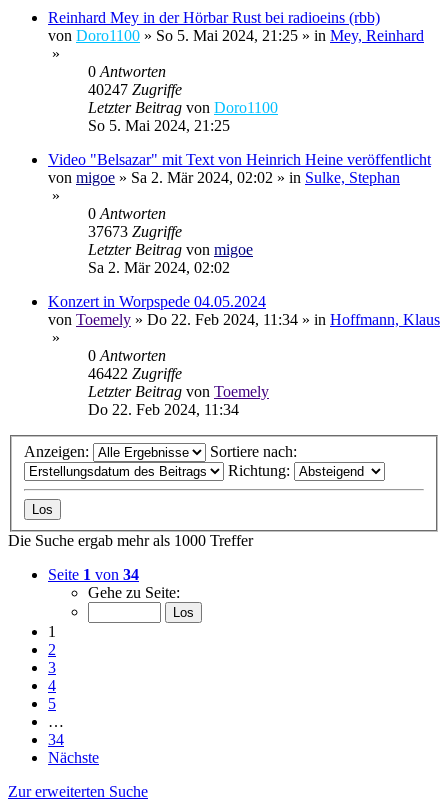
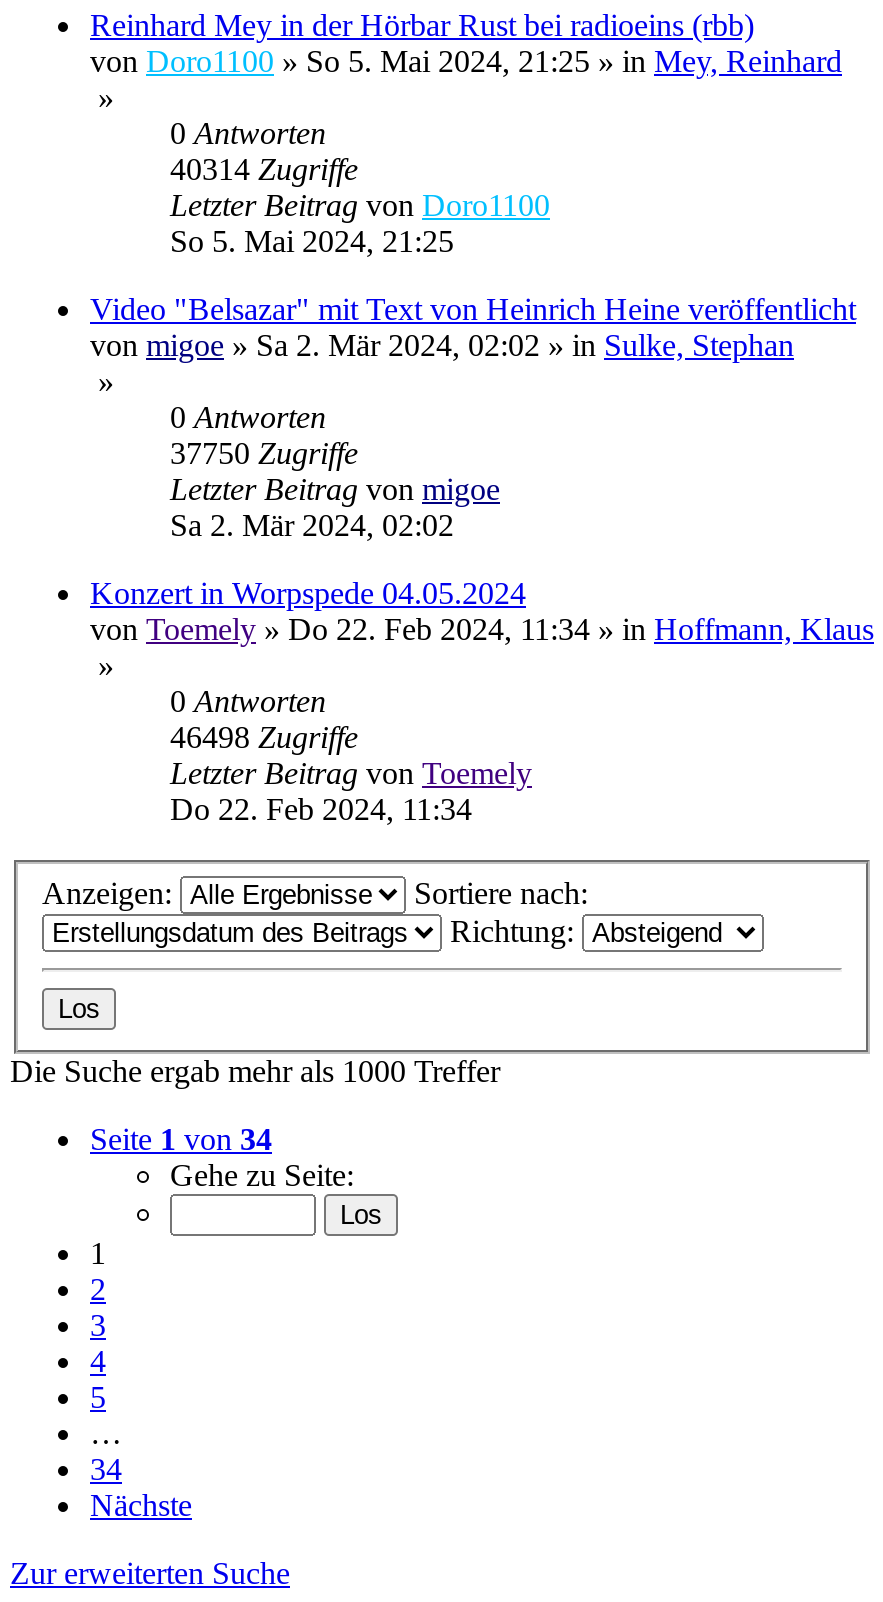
- 40247 Zugriffe
+ 40314 Zugriffe

- 37673 Zugriffe
+ 37750 Zugriffe

- 46422 Zugriffe
+ 46498 Zugriffe
